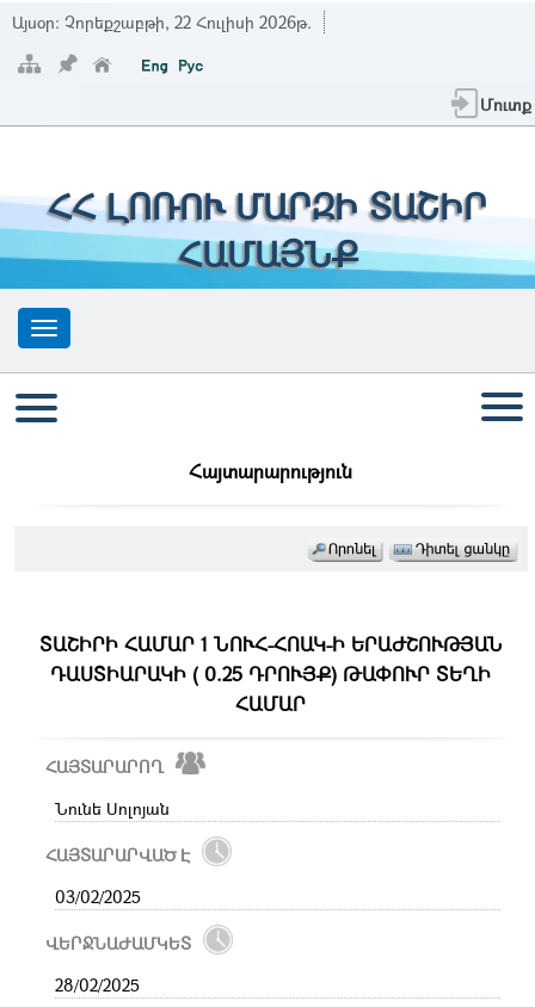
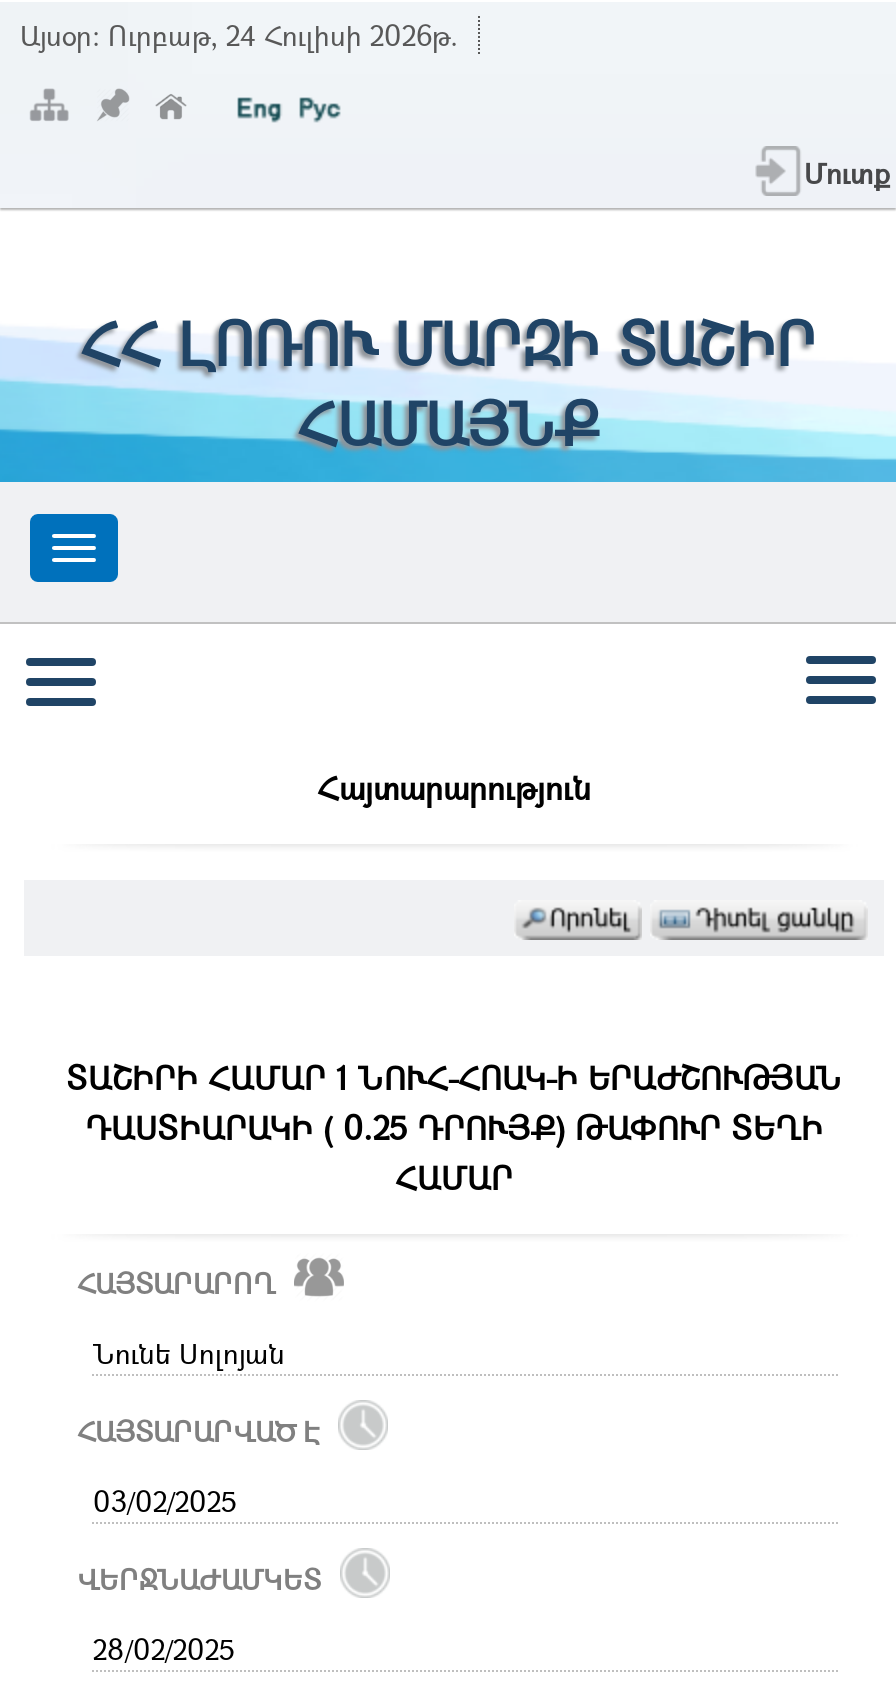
- Այսօր: Չորեքշաբթի, 22 Հուլիսի 2026թ.
+ Այսօր: Ուրբաթ, 24 Հուլիսի 2026թ.
